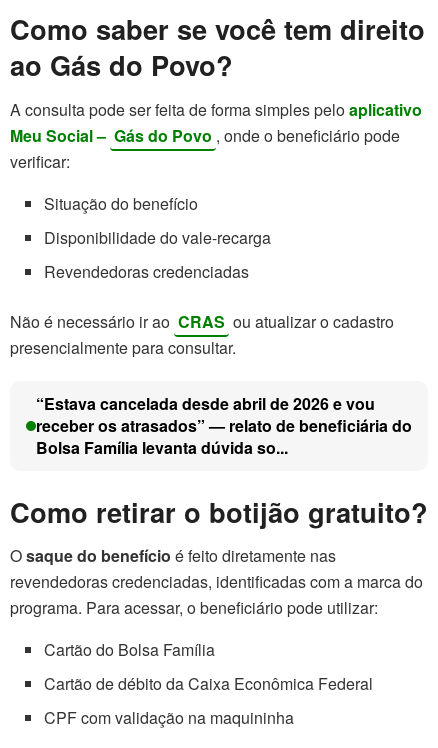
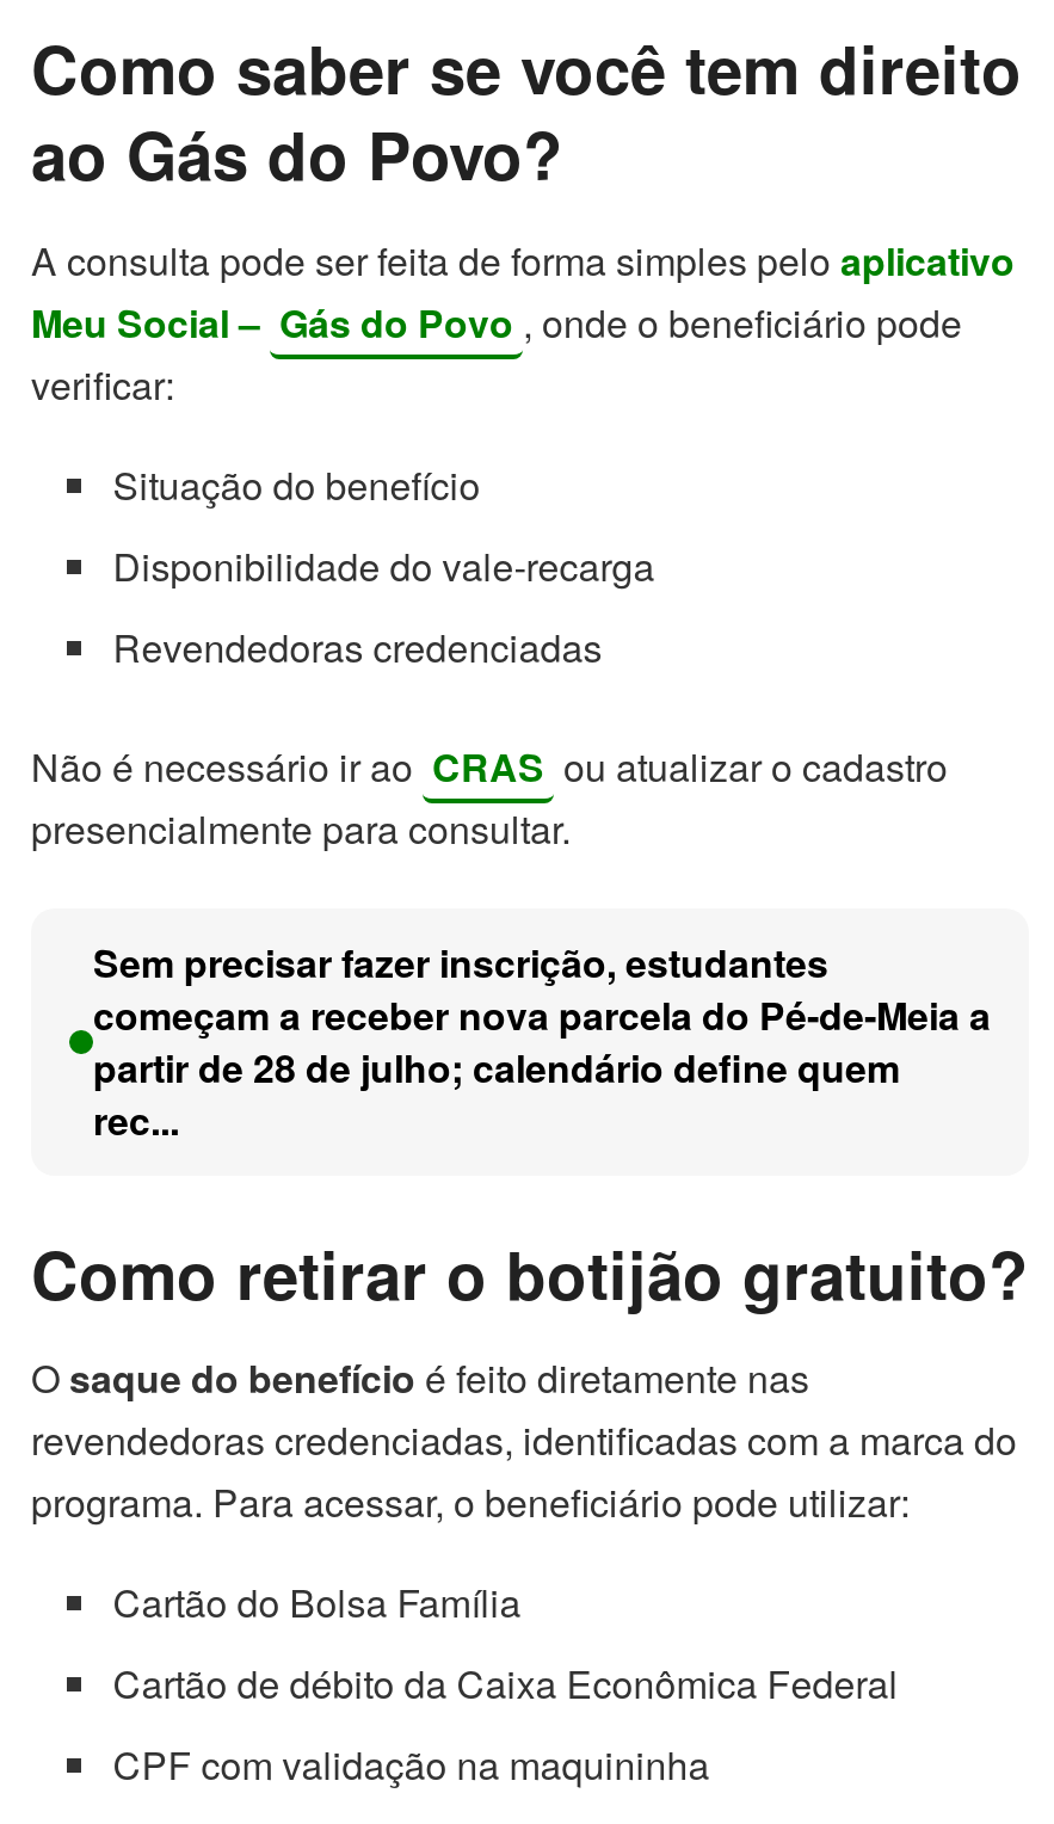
- “Estava cancelada desde abril de 2026 e vou
- receber os atrasados” — relato de beneficiária do
- Bolsa Família levanta dúvida so...
+ Sem precisar fazer inscrição, estudantes
+ começam a receber nova parcela do Pé-de-Meia a
+ partir de 28 de julho; calendário define quem
+ rec...
